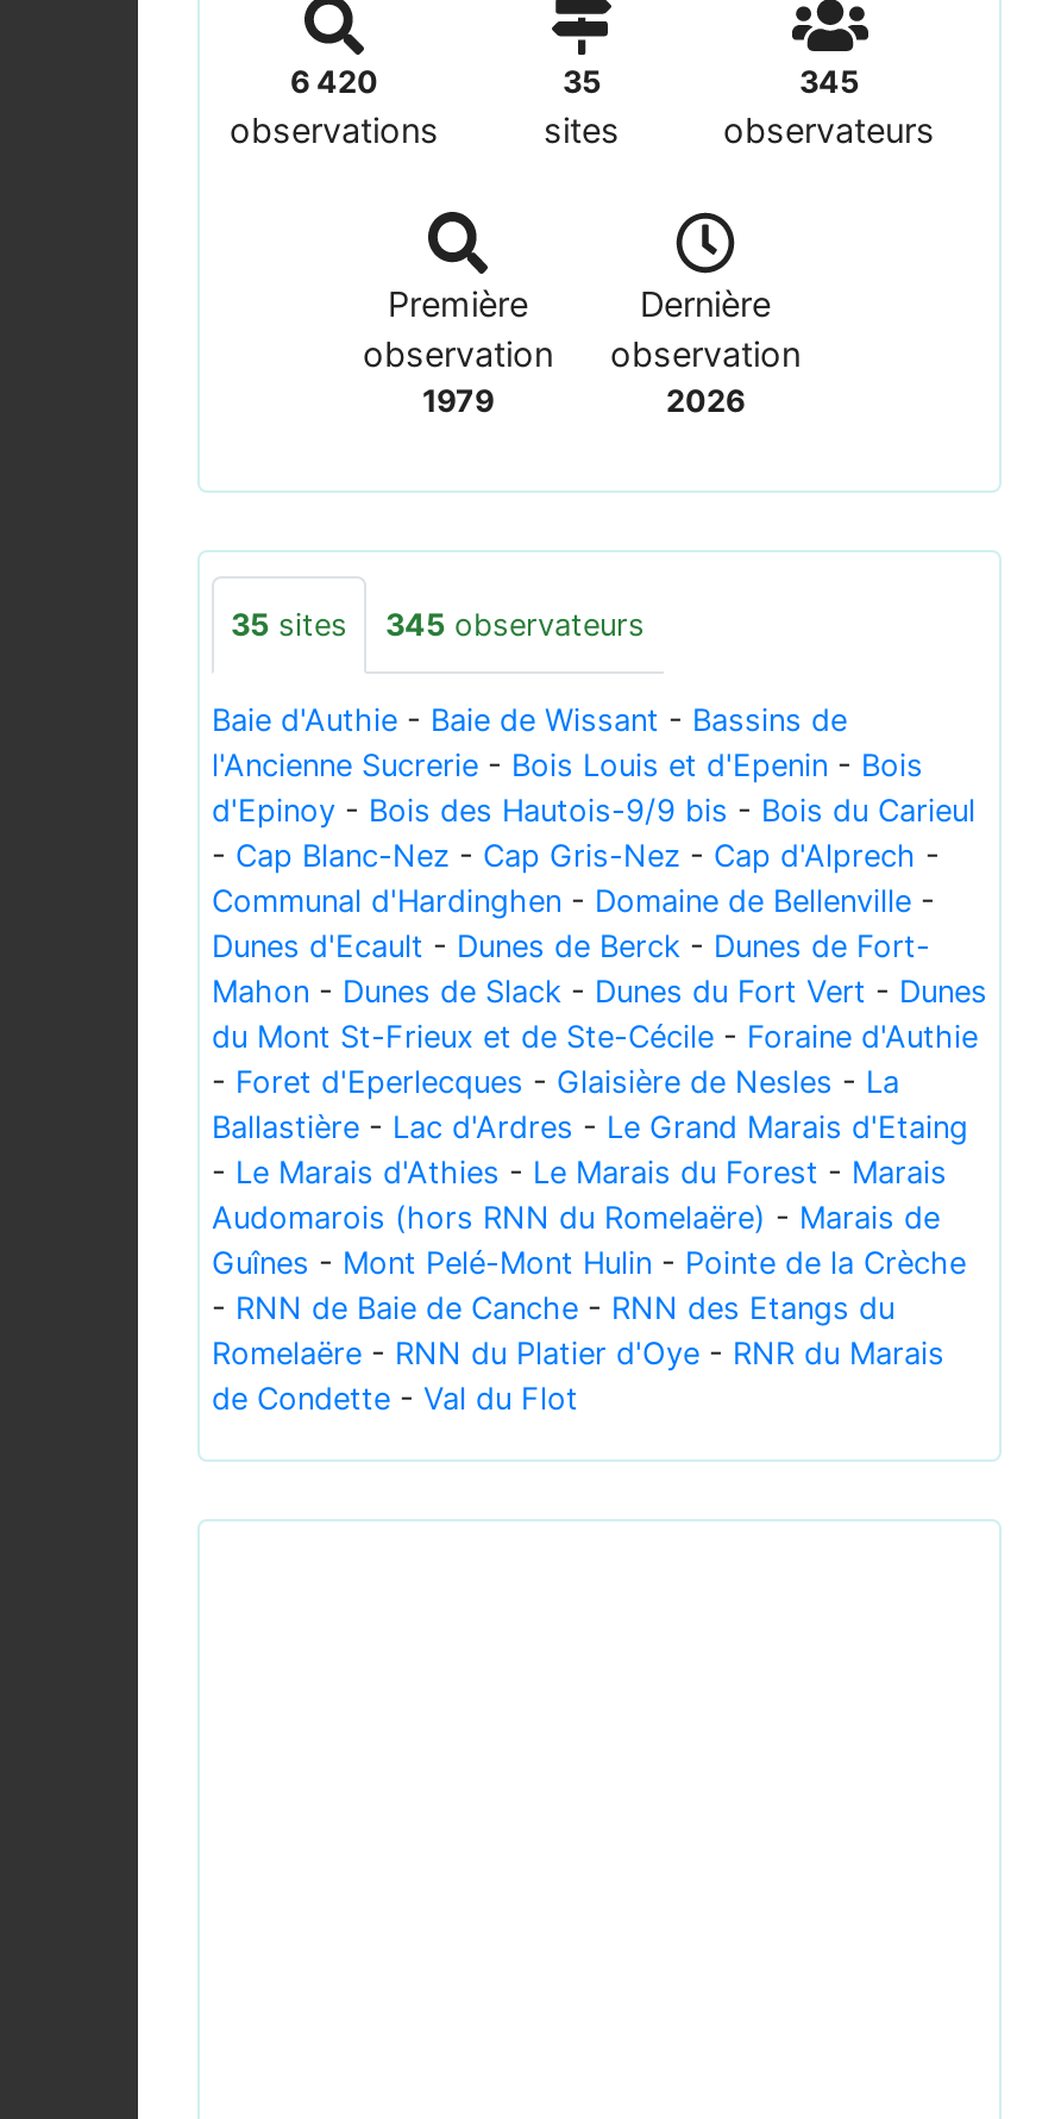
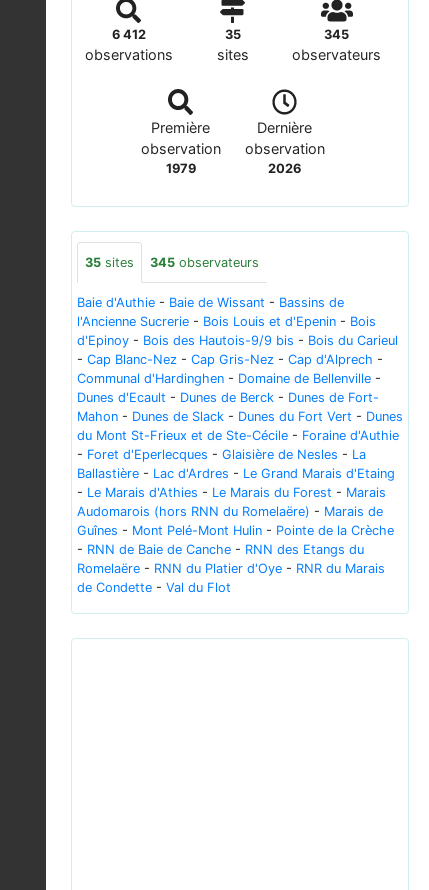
- 6 420
+ 6 412
